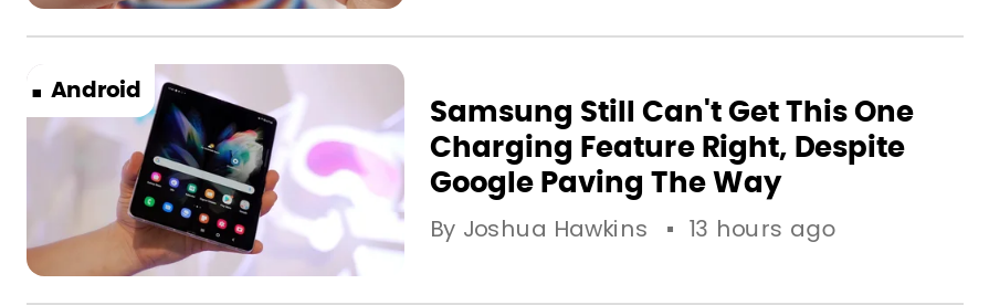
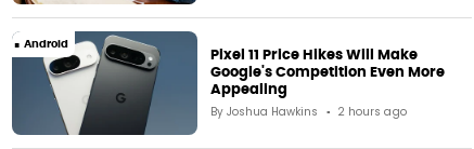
- [image]
- By Joshua Hawkins 13 hours ago
+ [image]
+ By Joshua Hawkins 2 hours ago

- Samsung Still Can't Get This One
- Charging Feature Right, Despite
- Google Paving The Way
+ Pixel 11 Price Hikes Will Make
+ Google's Competition Even More
+ Appealing
